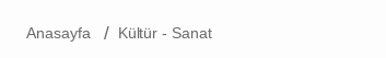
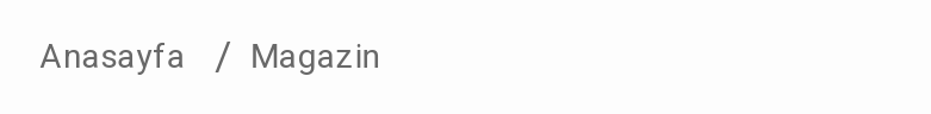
- Kültür - Sanat
+ Magazin
